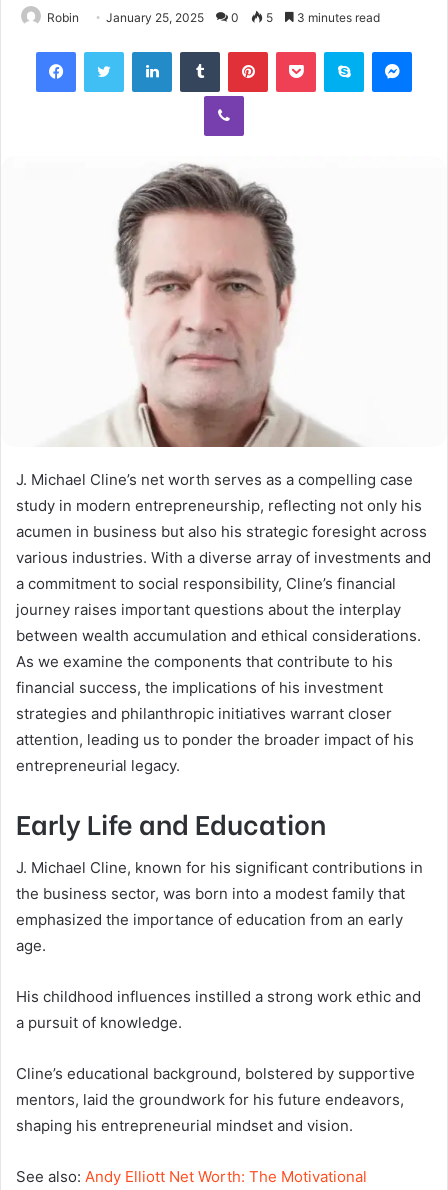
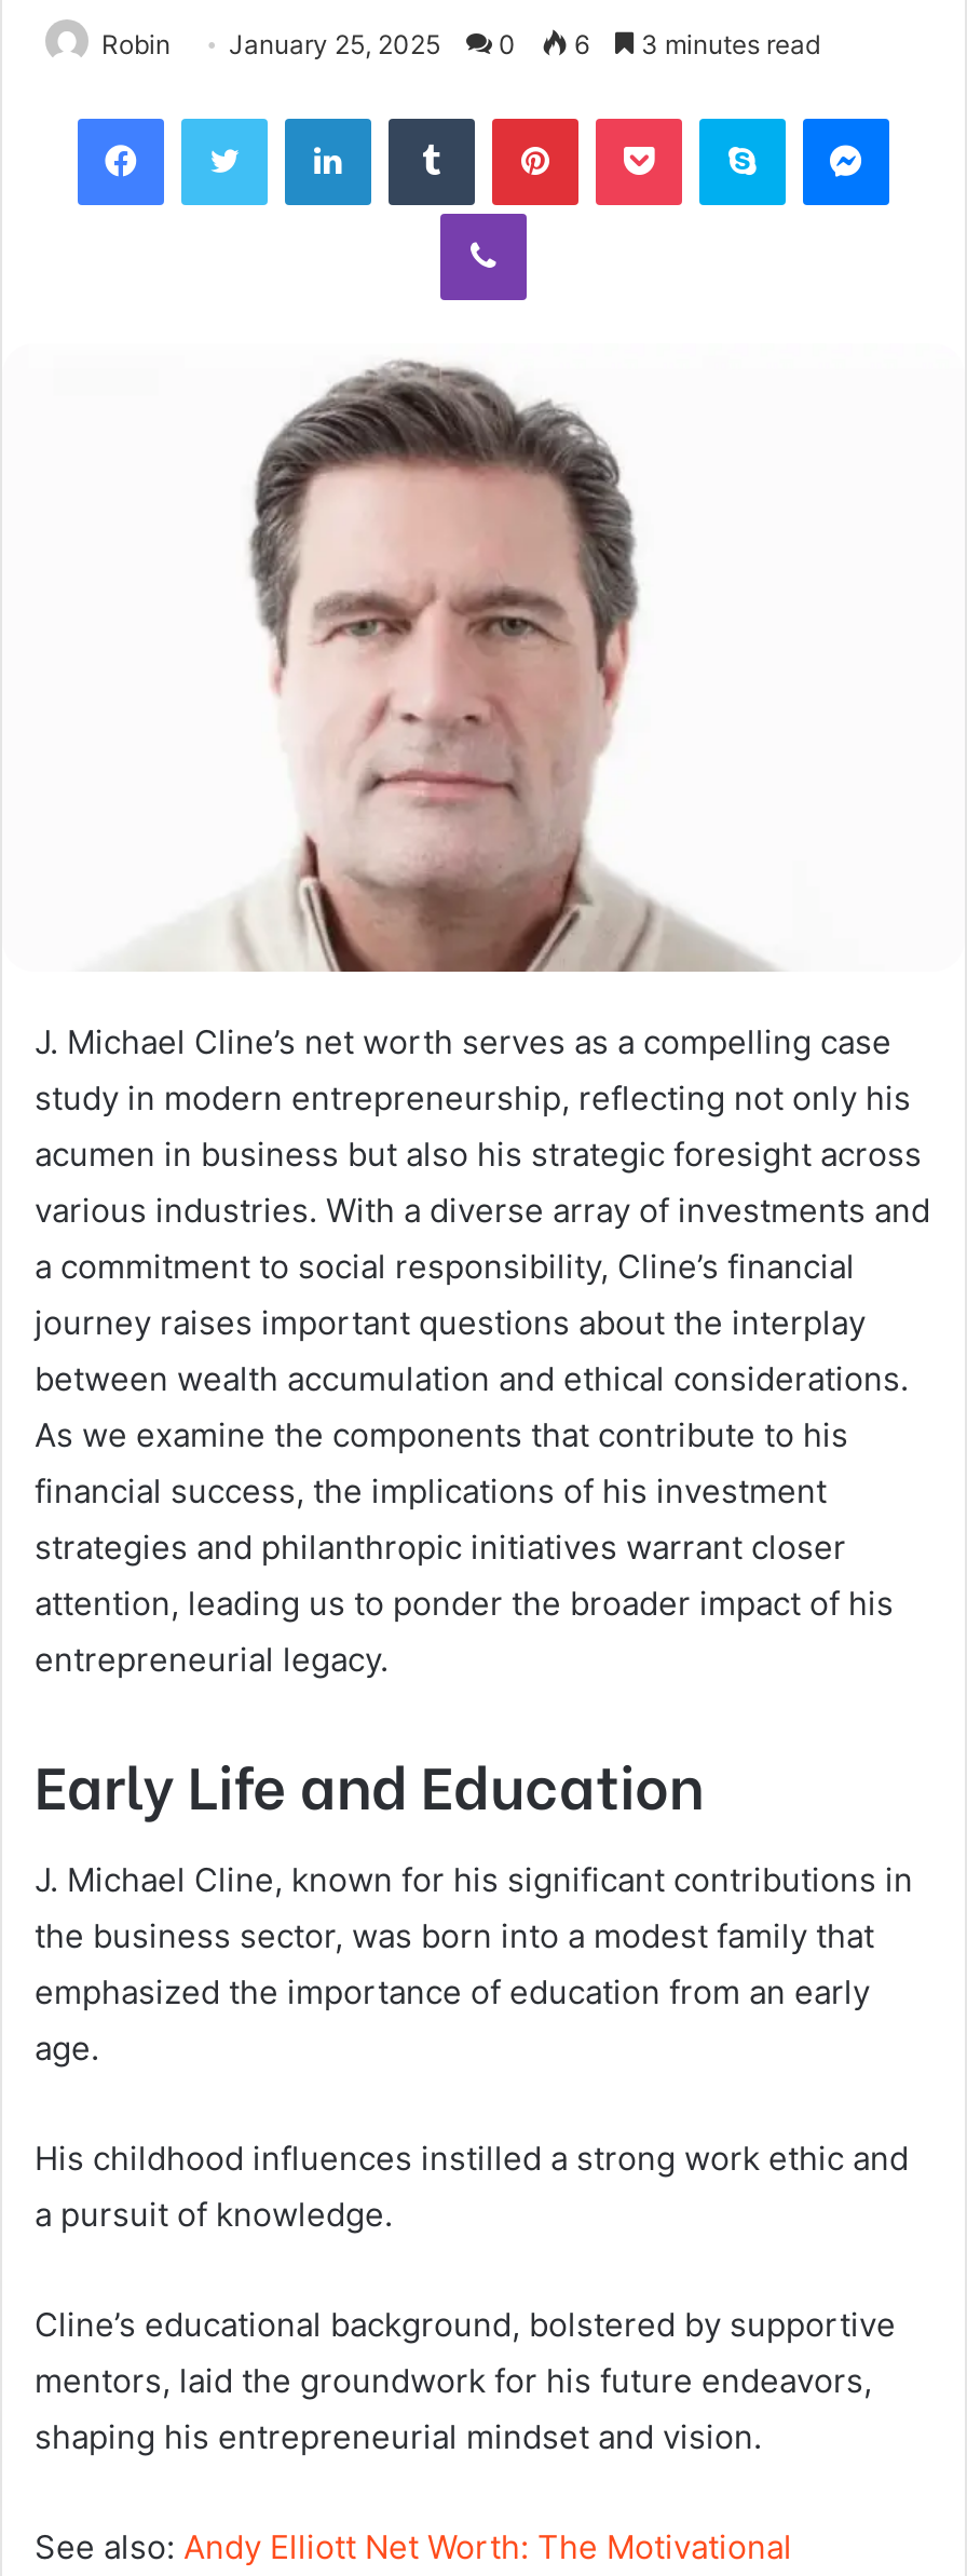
- Robin January 25, 2025 0 5 3 minutes read
+ Robin January 25, 2025 0 6 3 minutes read
